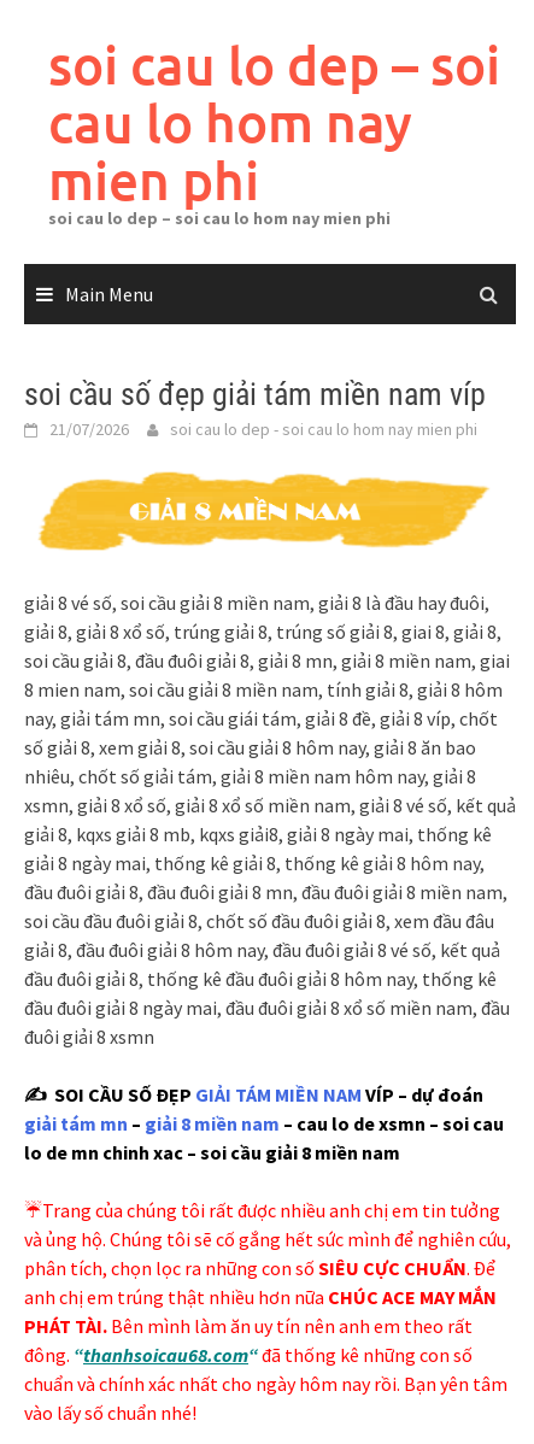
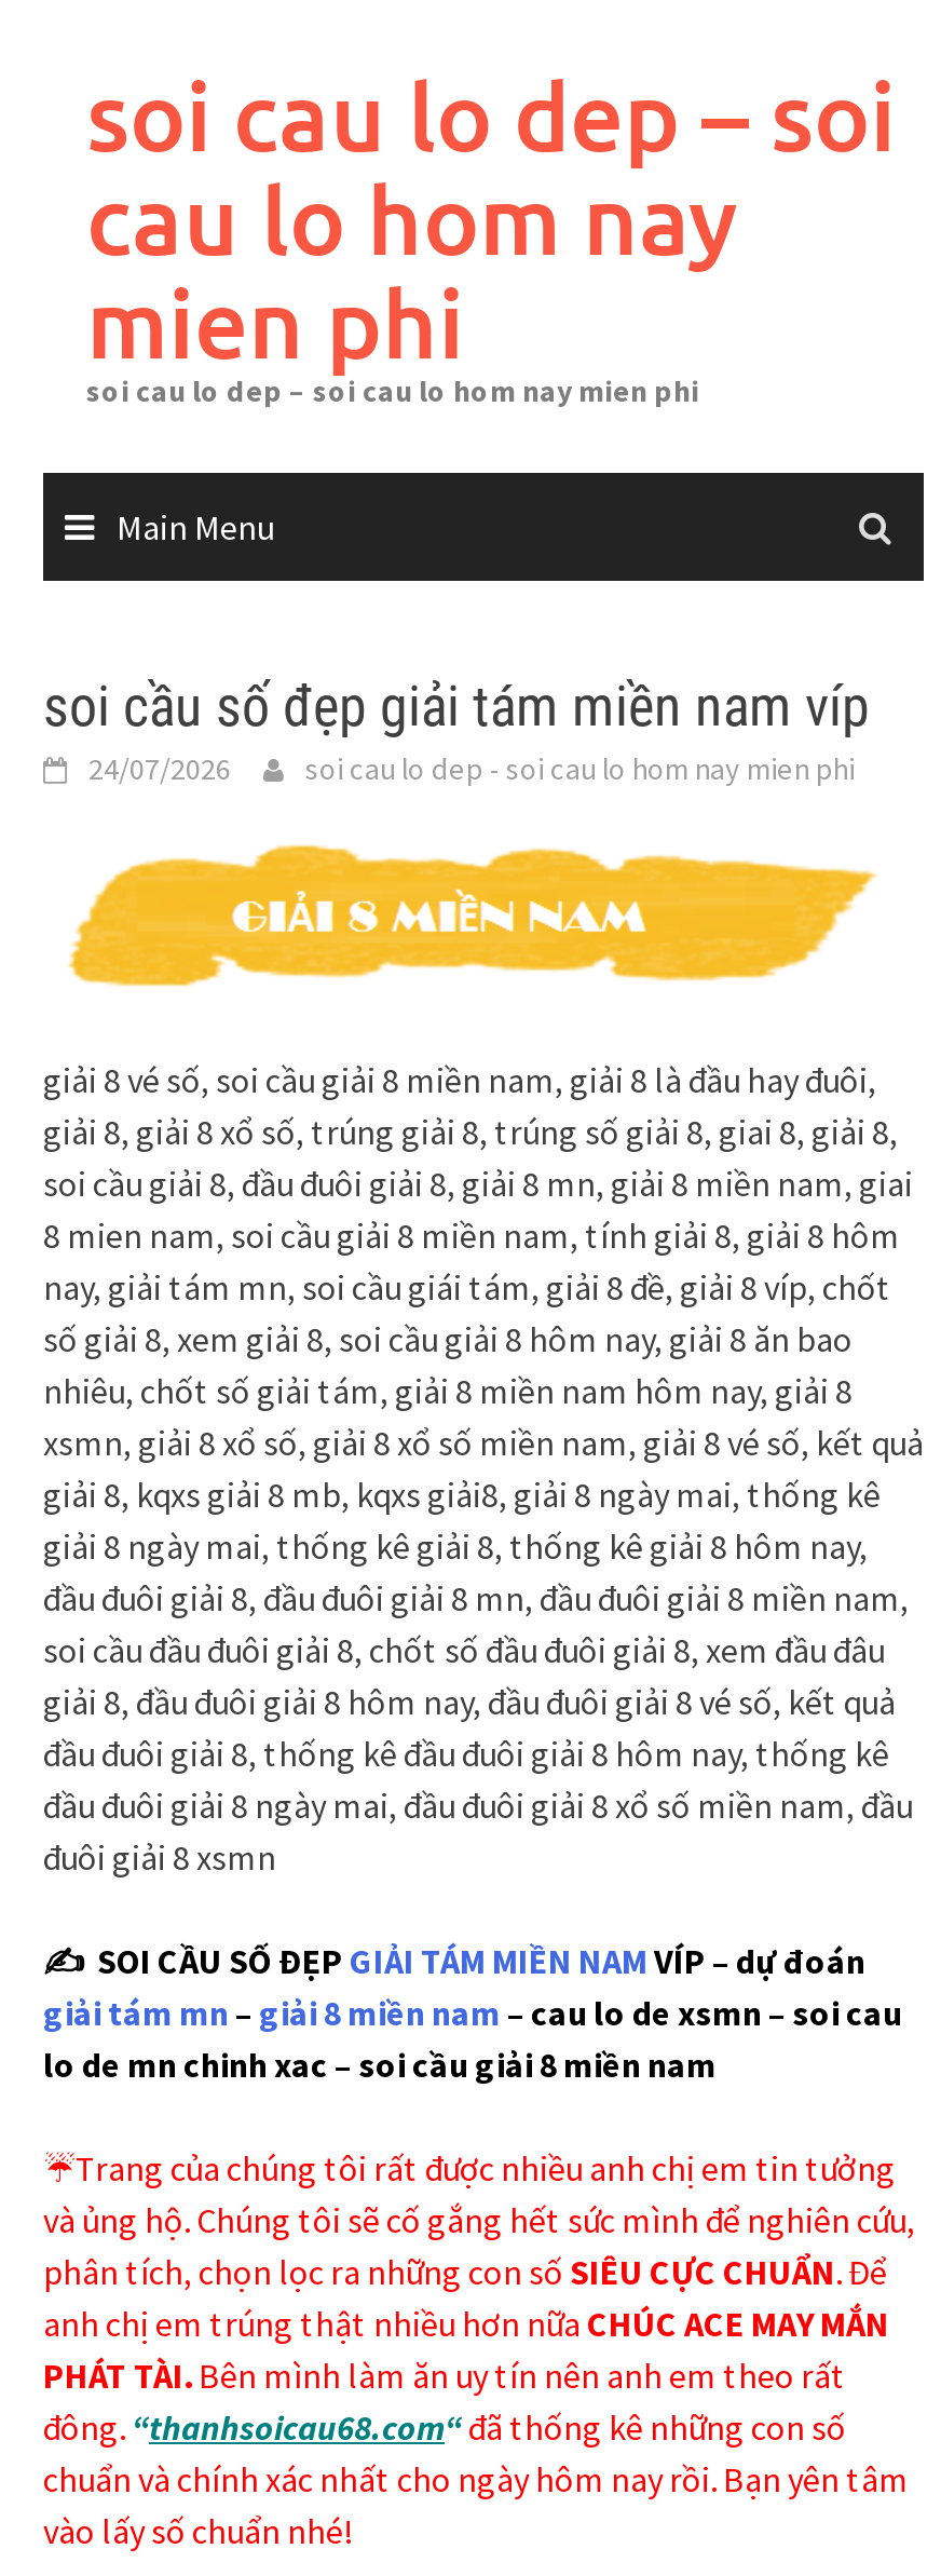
- 21/07/2026 soi cau lo dep - soi cau lo hom nay mien phi
+ 24/07/2026 soi cau lo dep - soi cau lo hom nay mien phi
